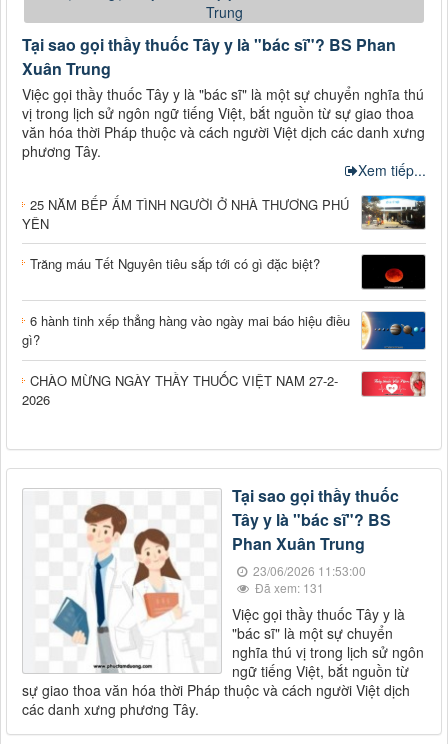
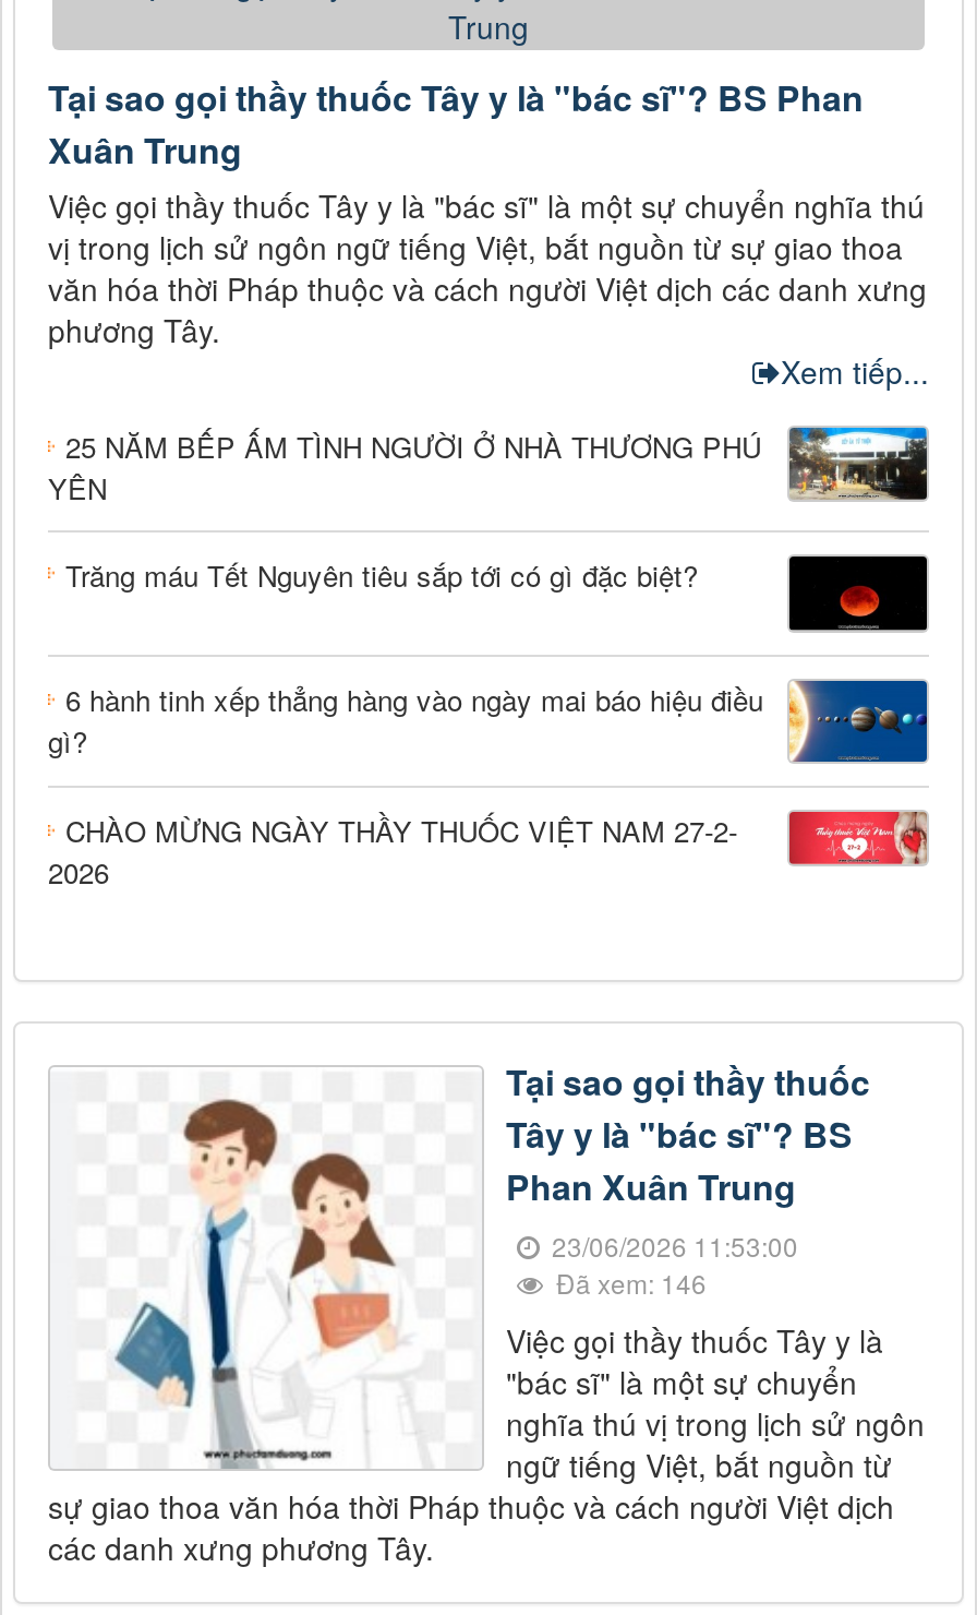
- Đã xem: 131
+ Đã xem: 146
